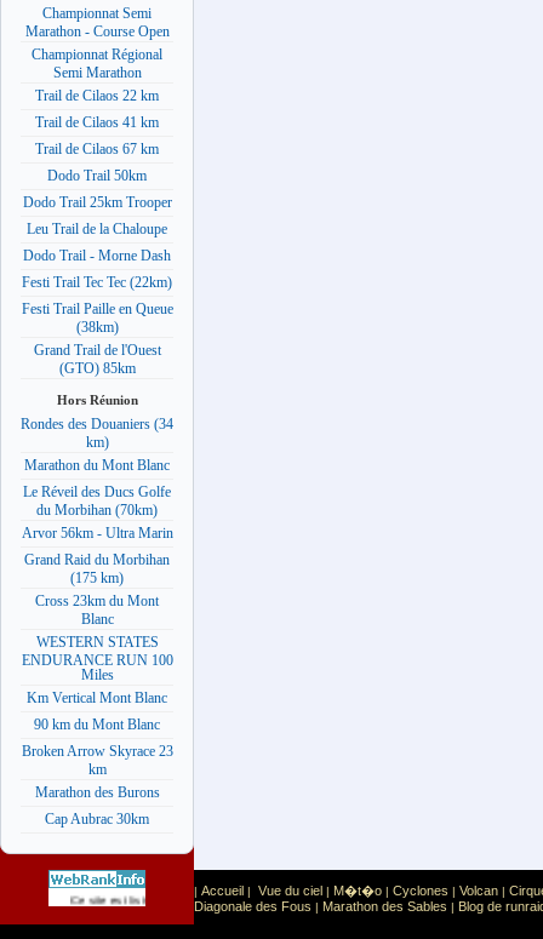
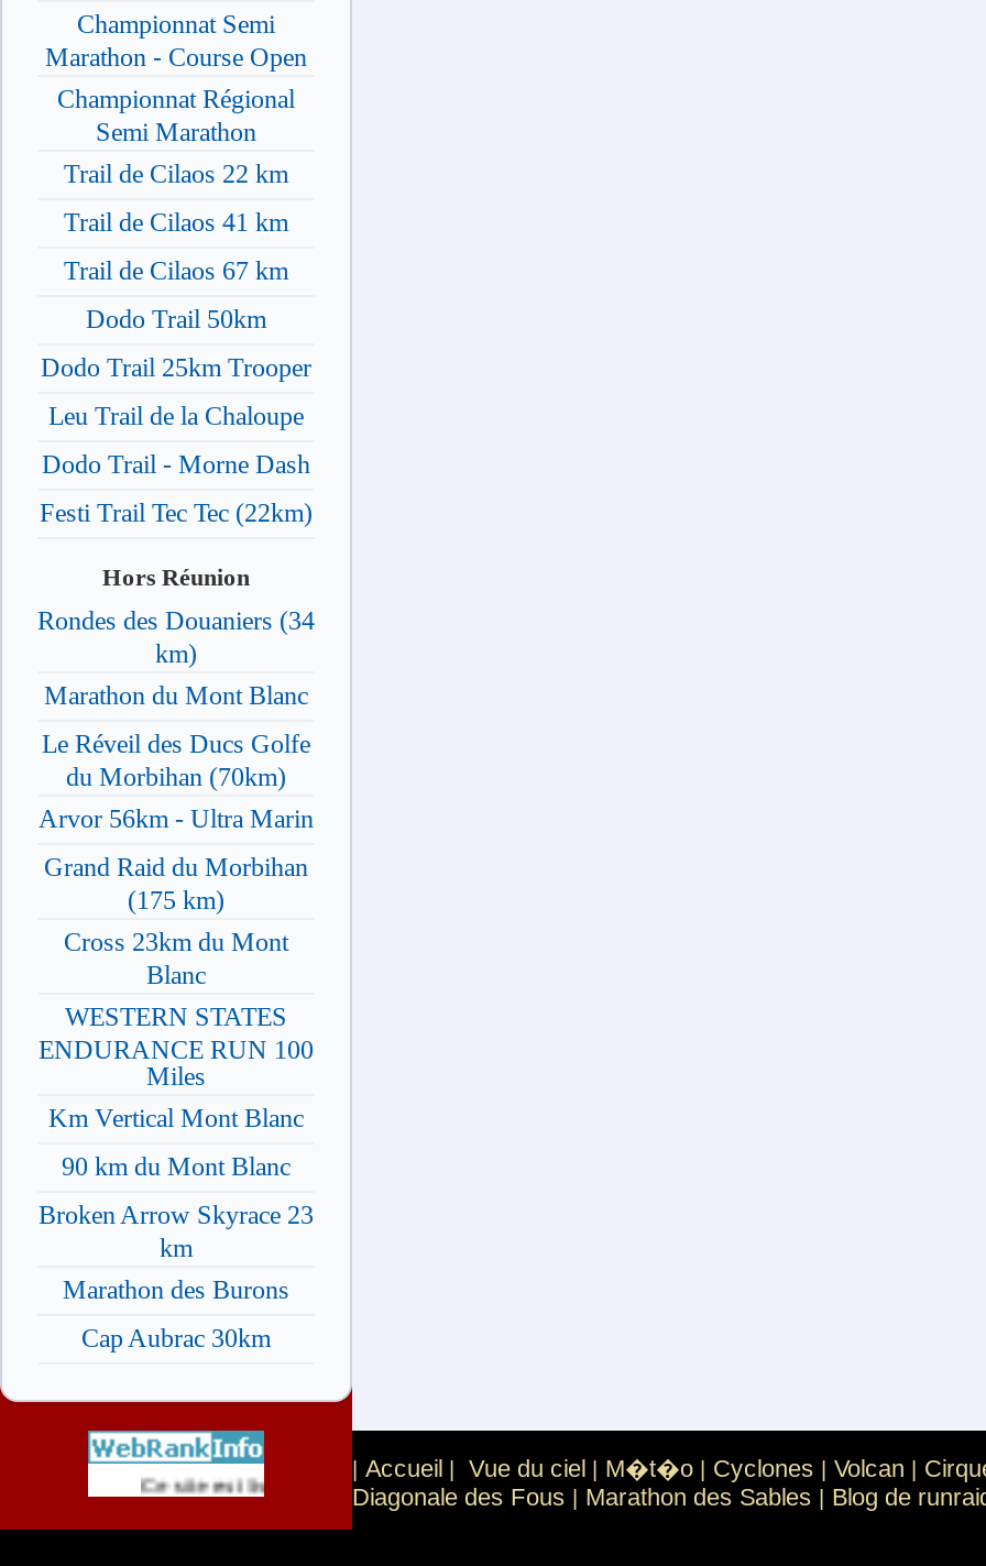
- Festi Trail Paille en Queue
- (38km)
- Grand Trail de l'Ouest
- (GTO) 85km
